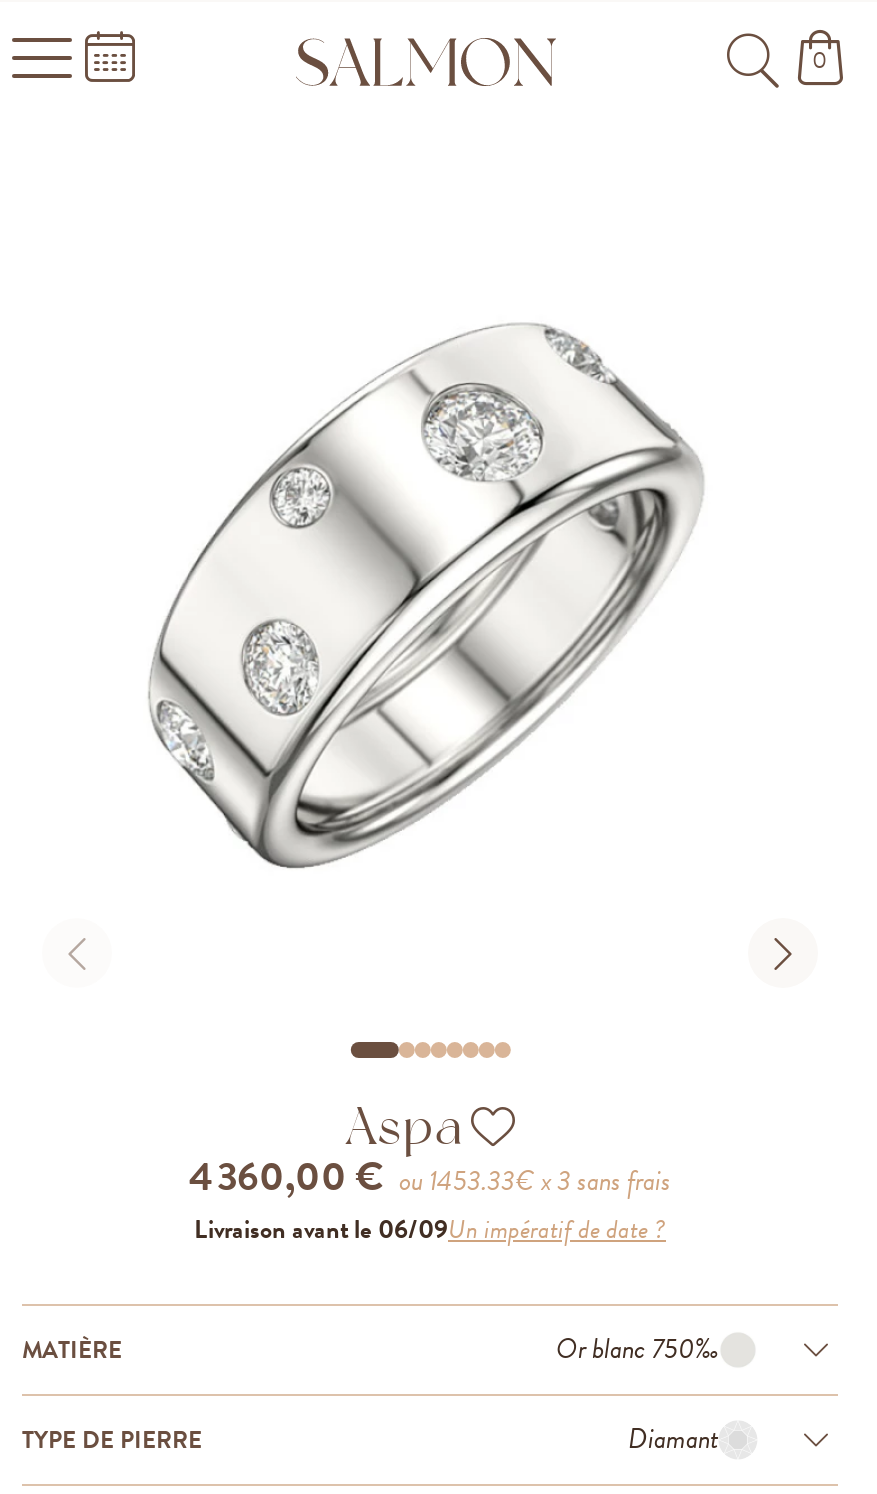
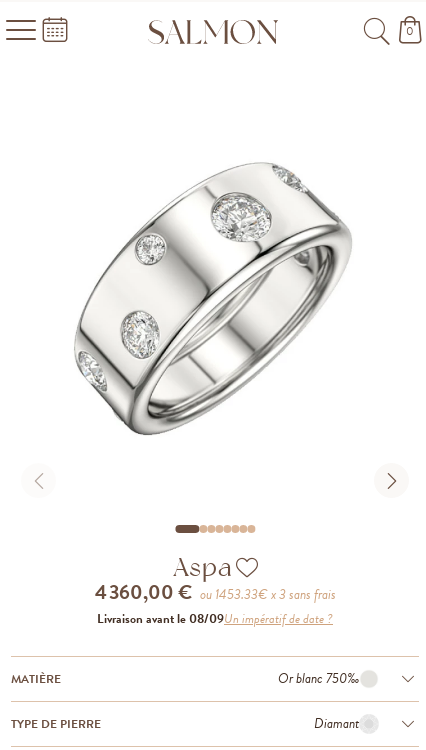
- Livraison avant le 06/09Un impératif de date ?
+ Livraison avant le 08/09Un impératif de date ?
